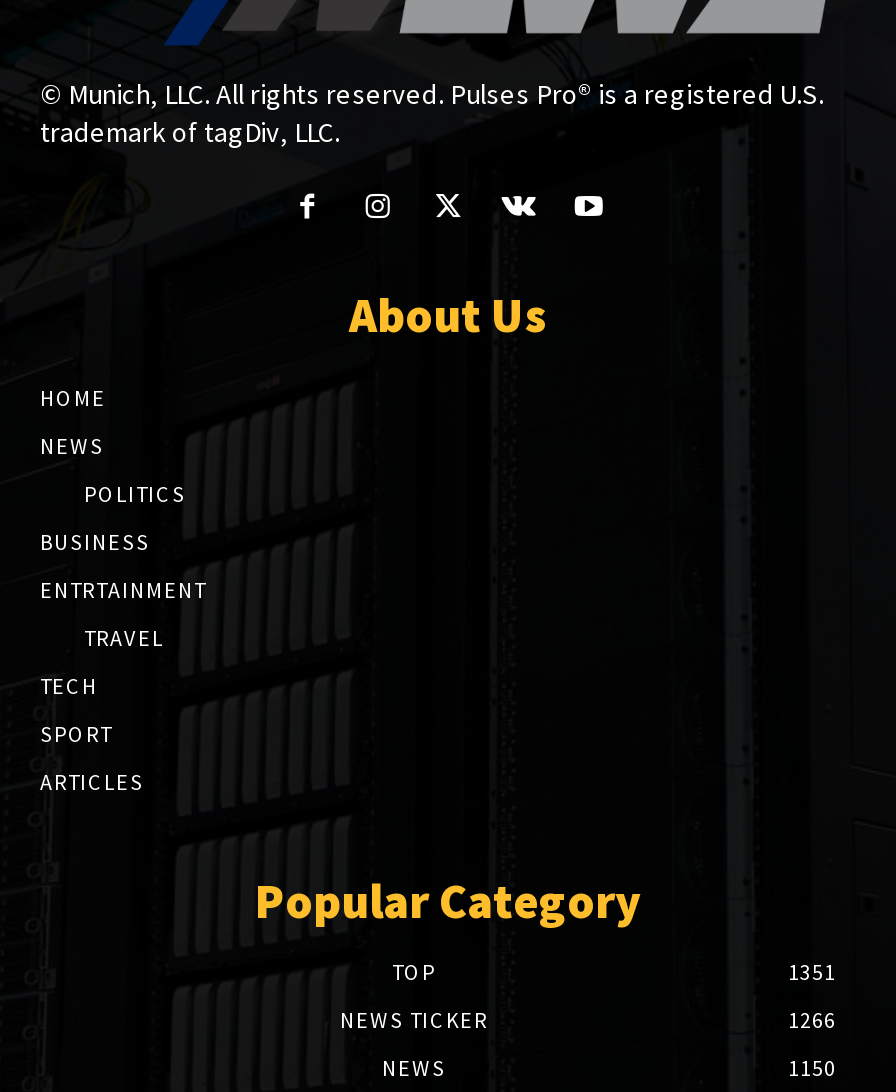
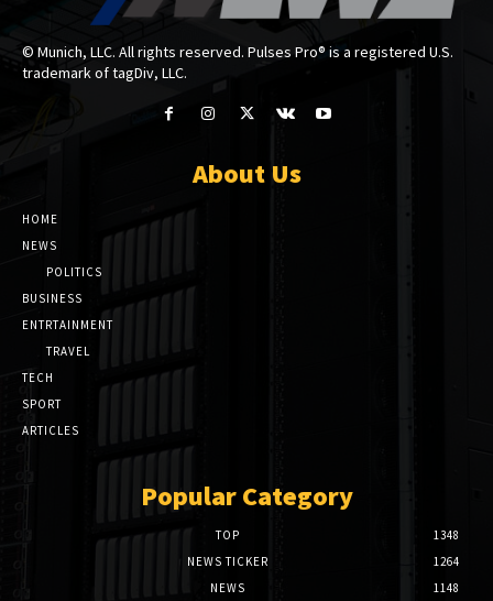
- 1351
+ 1348

- 1266
+ 1264

- 1150
+ 1148
